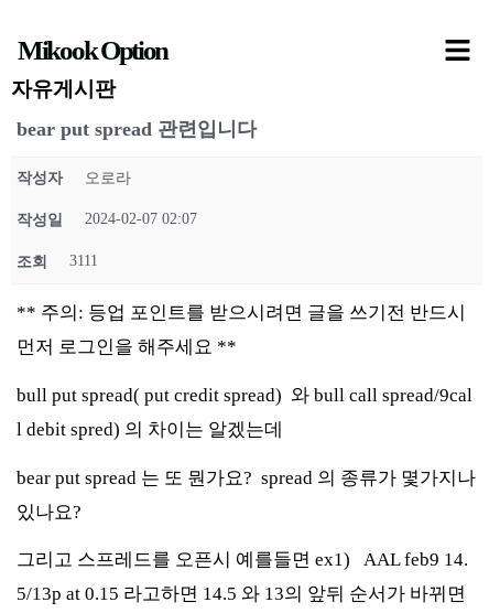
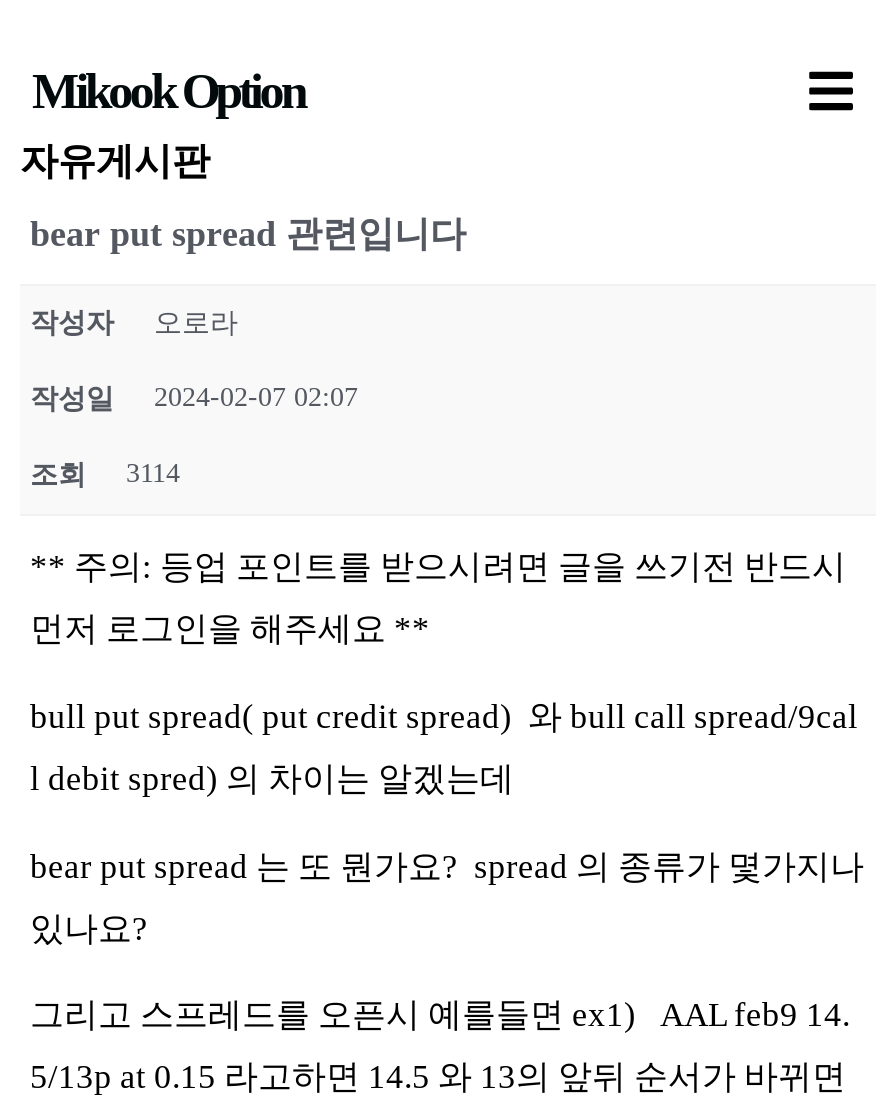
- 3111
+ 3114
